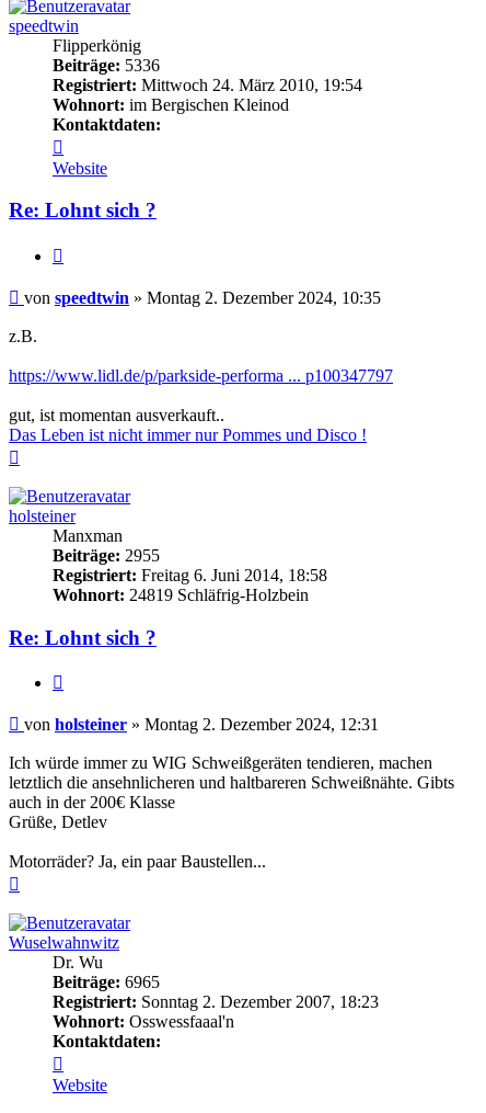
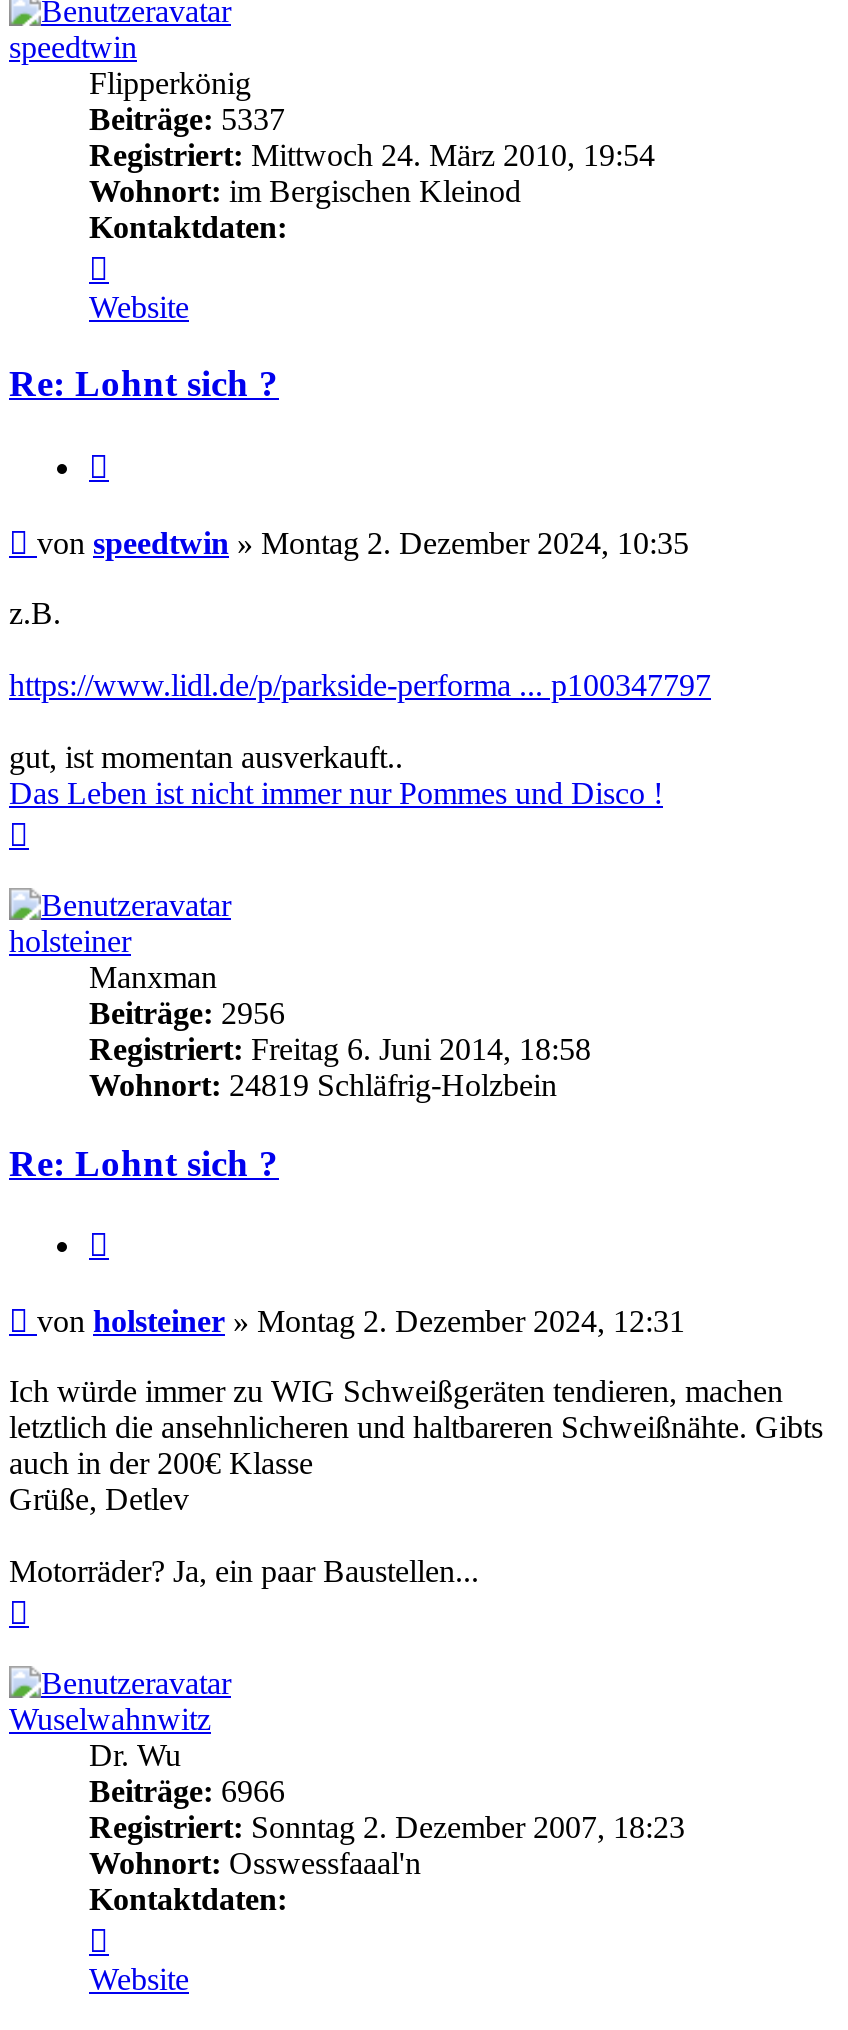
- Beiträge: 5336
+ Beiträge: 5337

- Beiträge: 2955
+ Beiträge: 2956

- Beiträge: 6965
+ Beiträge: 6966
